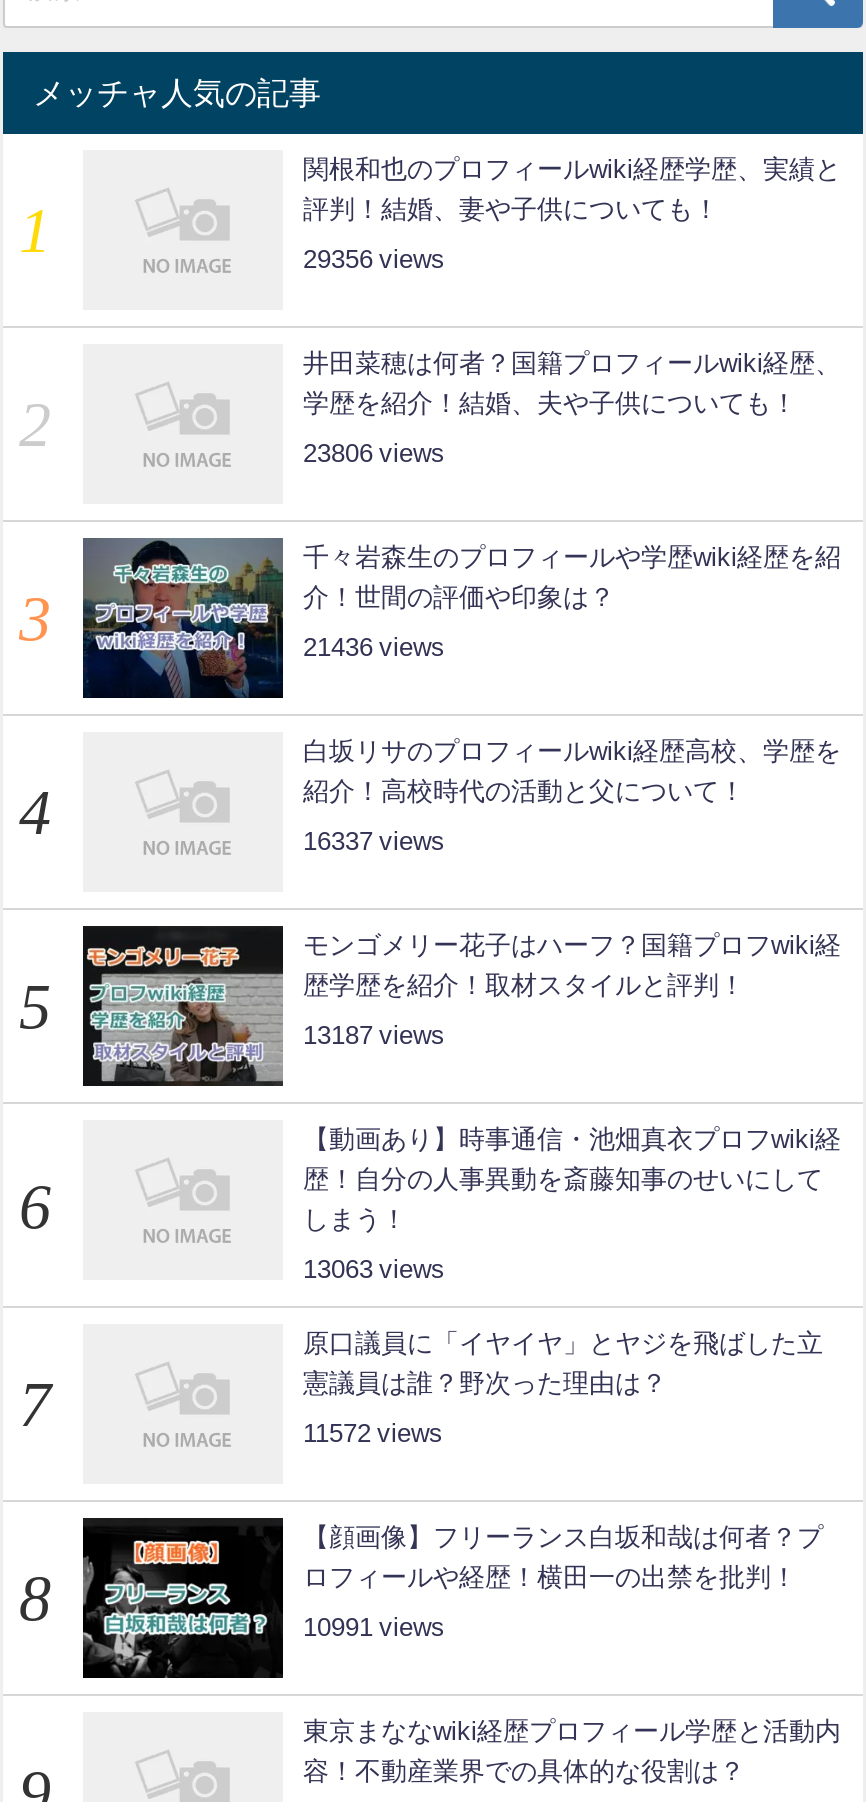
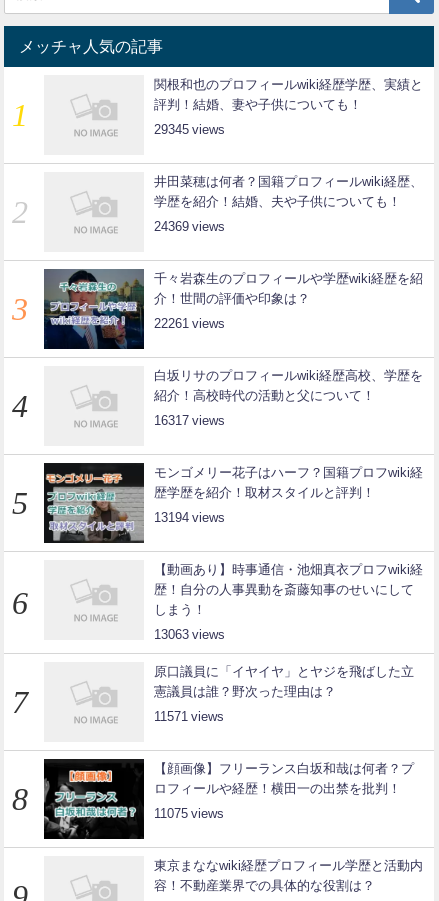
- 29356
+ 29345

- 23806
+ 24369

- 21436
+ 22261

- 16337
+ 16317

- 13187
+ 13194

- 11572
+ 11571

- 10991
+ 11075
